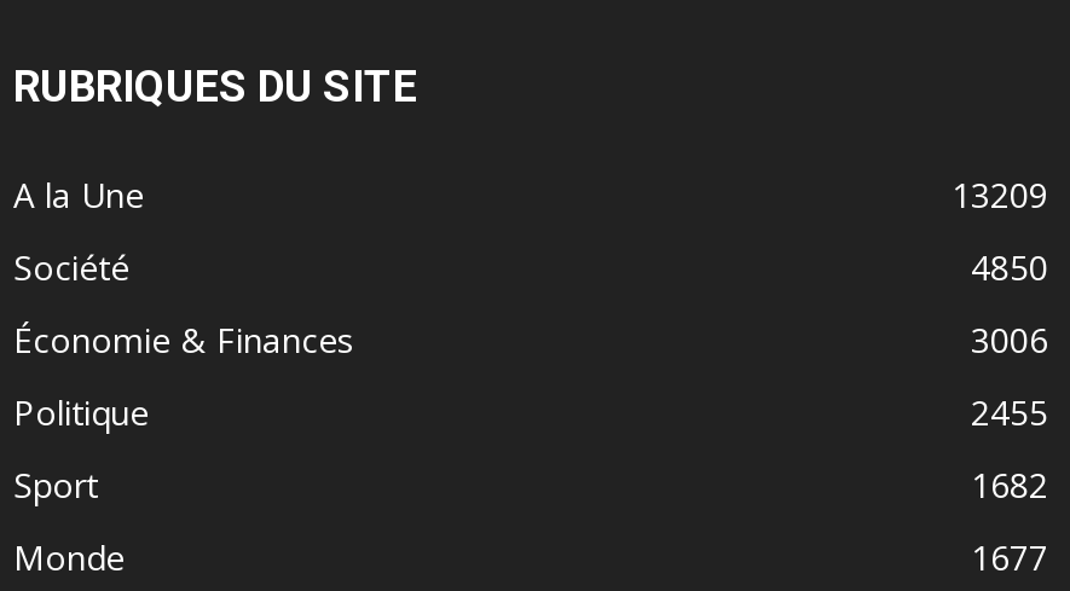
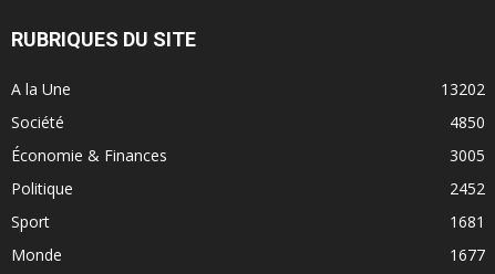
- 13209
+ 13202

- 3006
+ 3005

- 2455
+ 2452

- 1682
+ 1681
